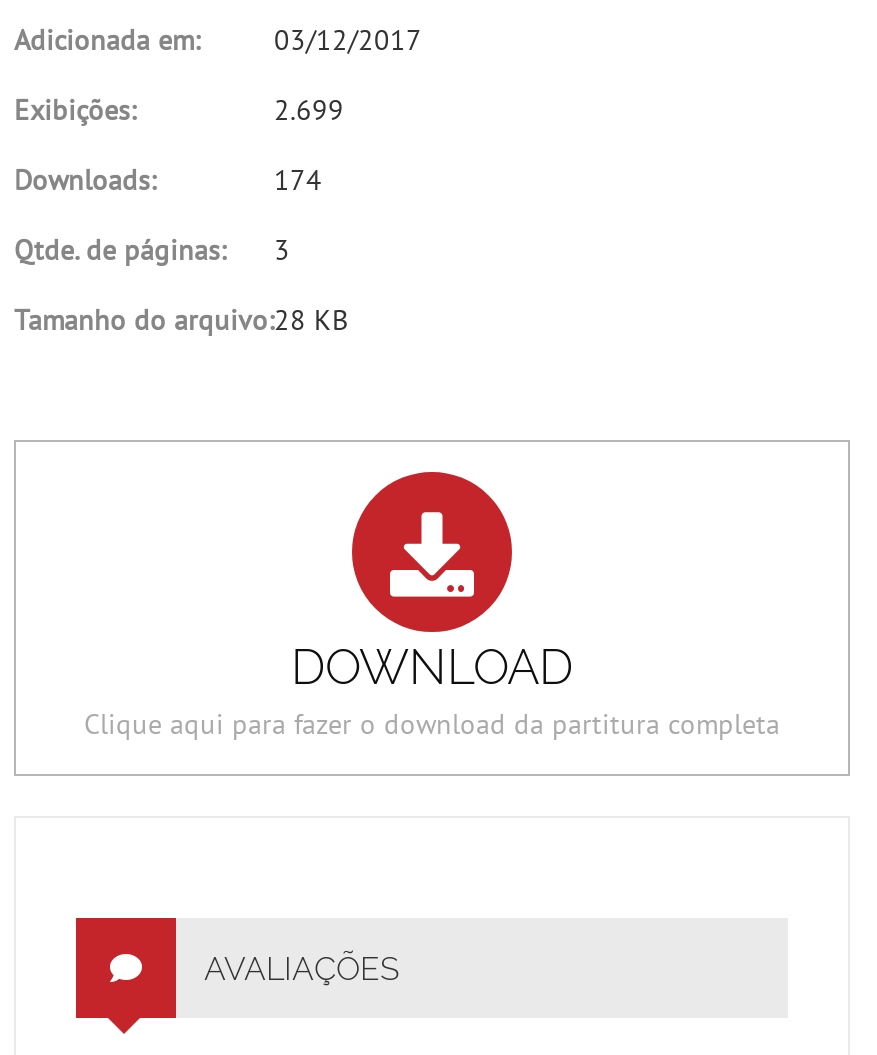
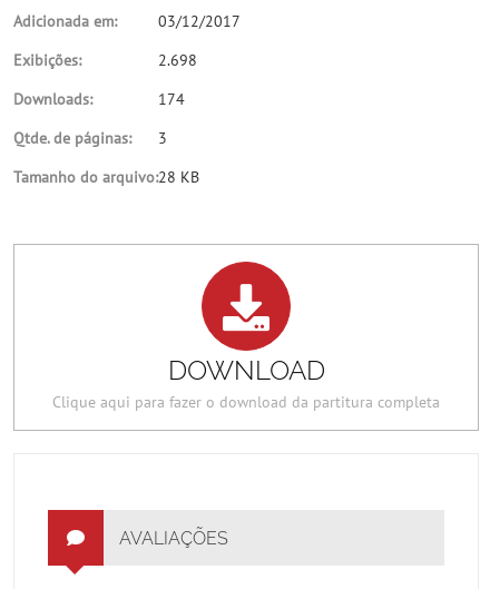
- 2.699
+ 2.698
